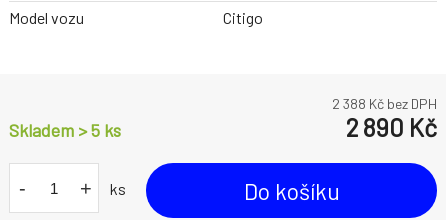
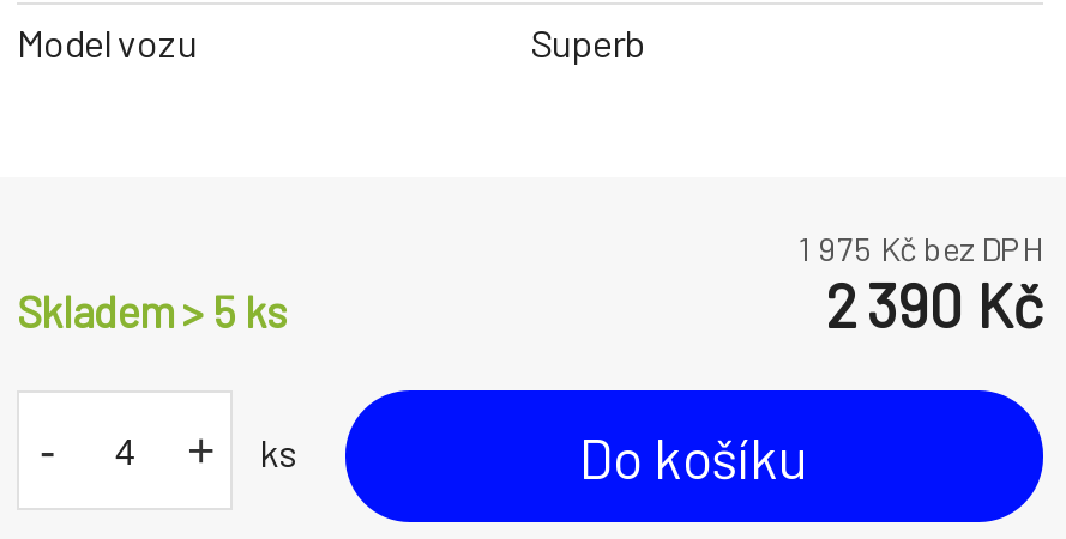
- Citigo
+ Superb

- 2 388 Kč bez DPH
+ 1 975 Kč bez DPH

- 2 890 Kč
+ 2 390 Kč
